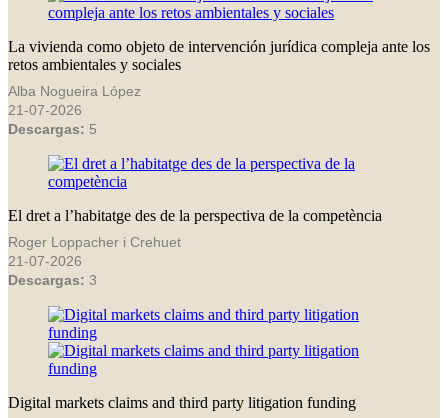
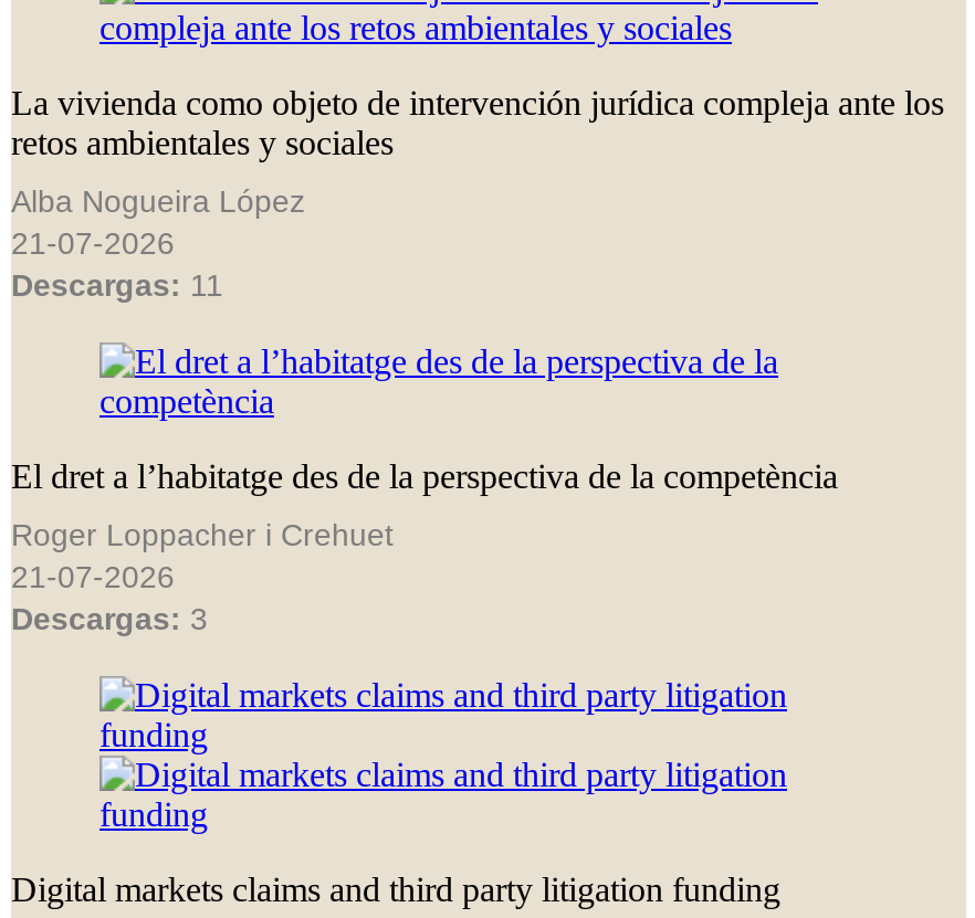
- Descargas: 5
+ Descargas: 11
